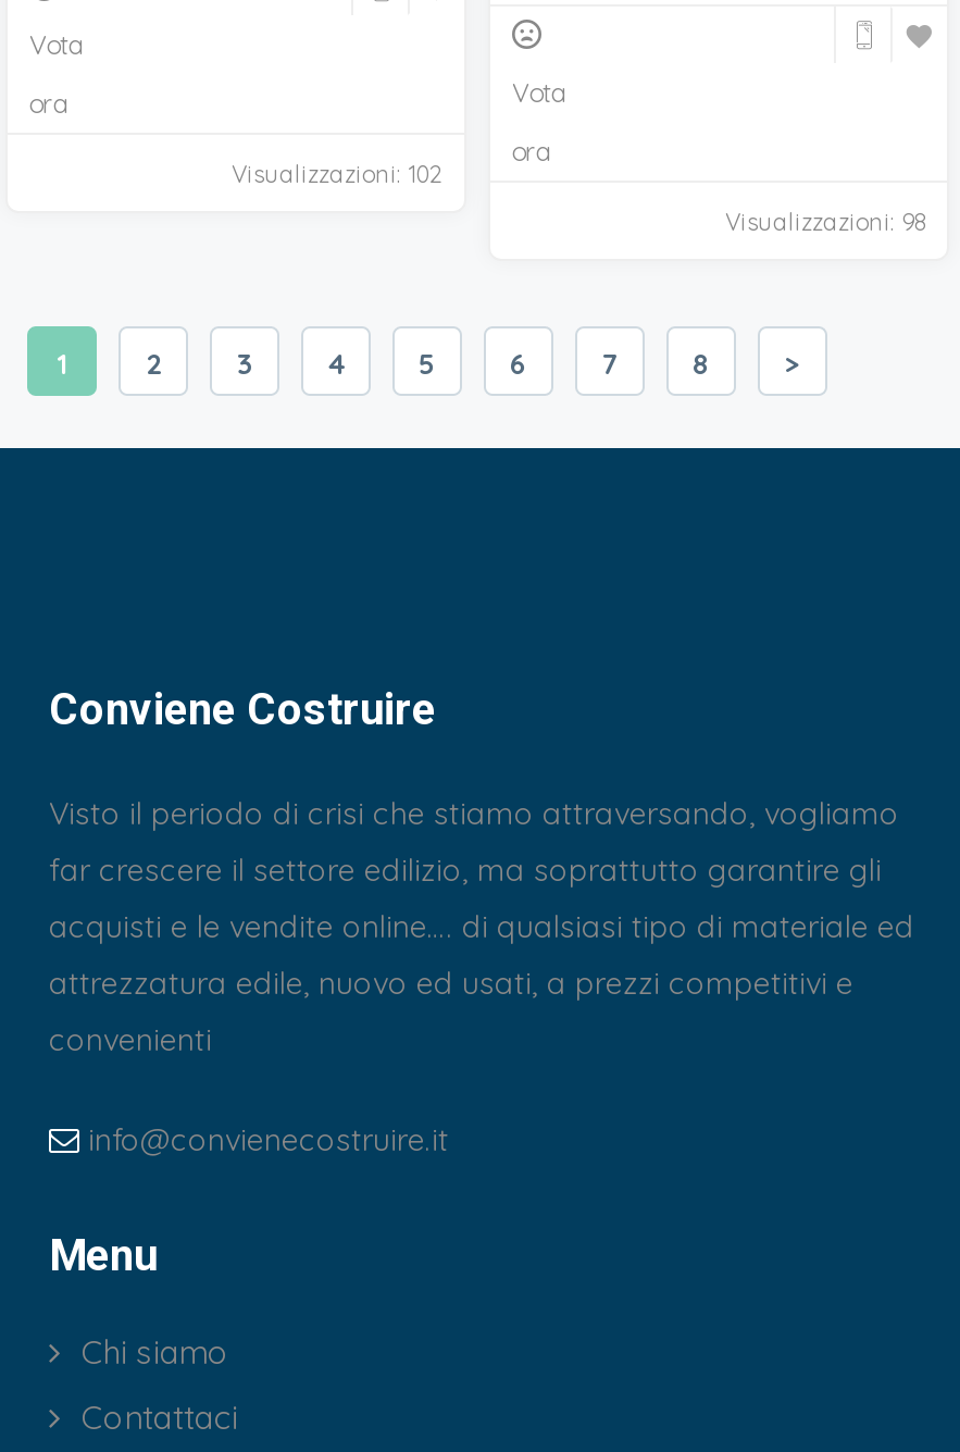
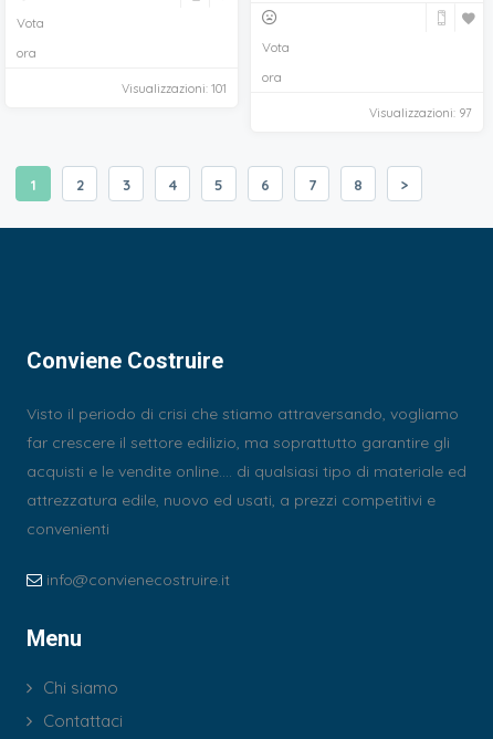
- Visualizzazioni: 102
+ Visualizzazioni: 101

- Visualizzazioni: 98
+ Visualizzazioni: 97
